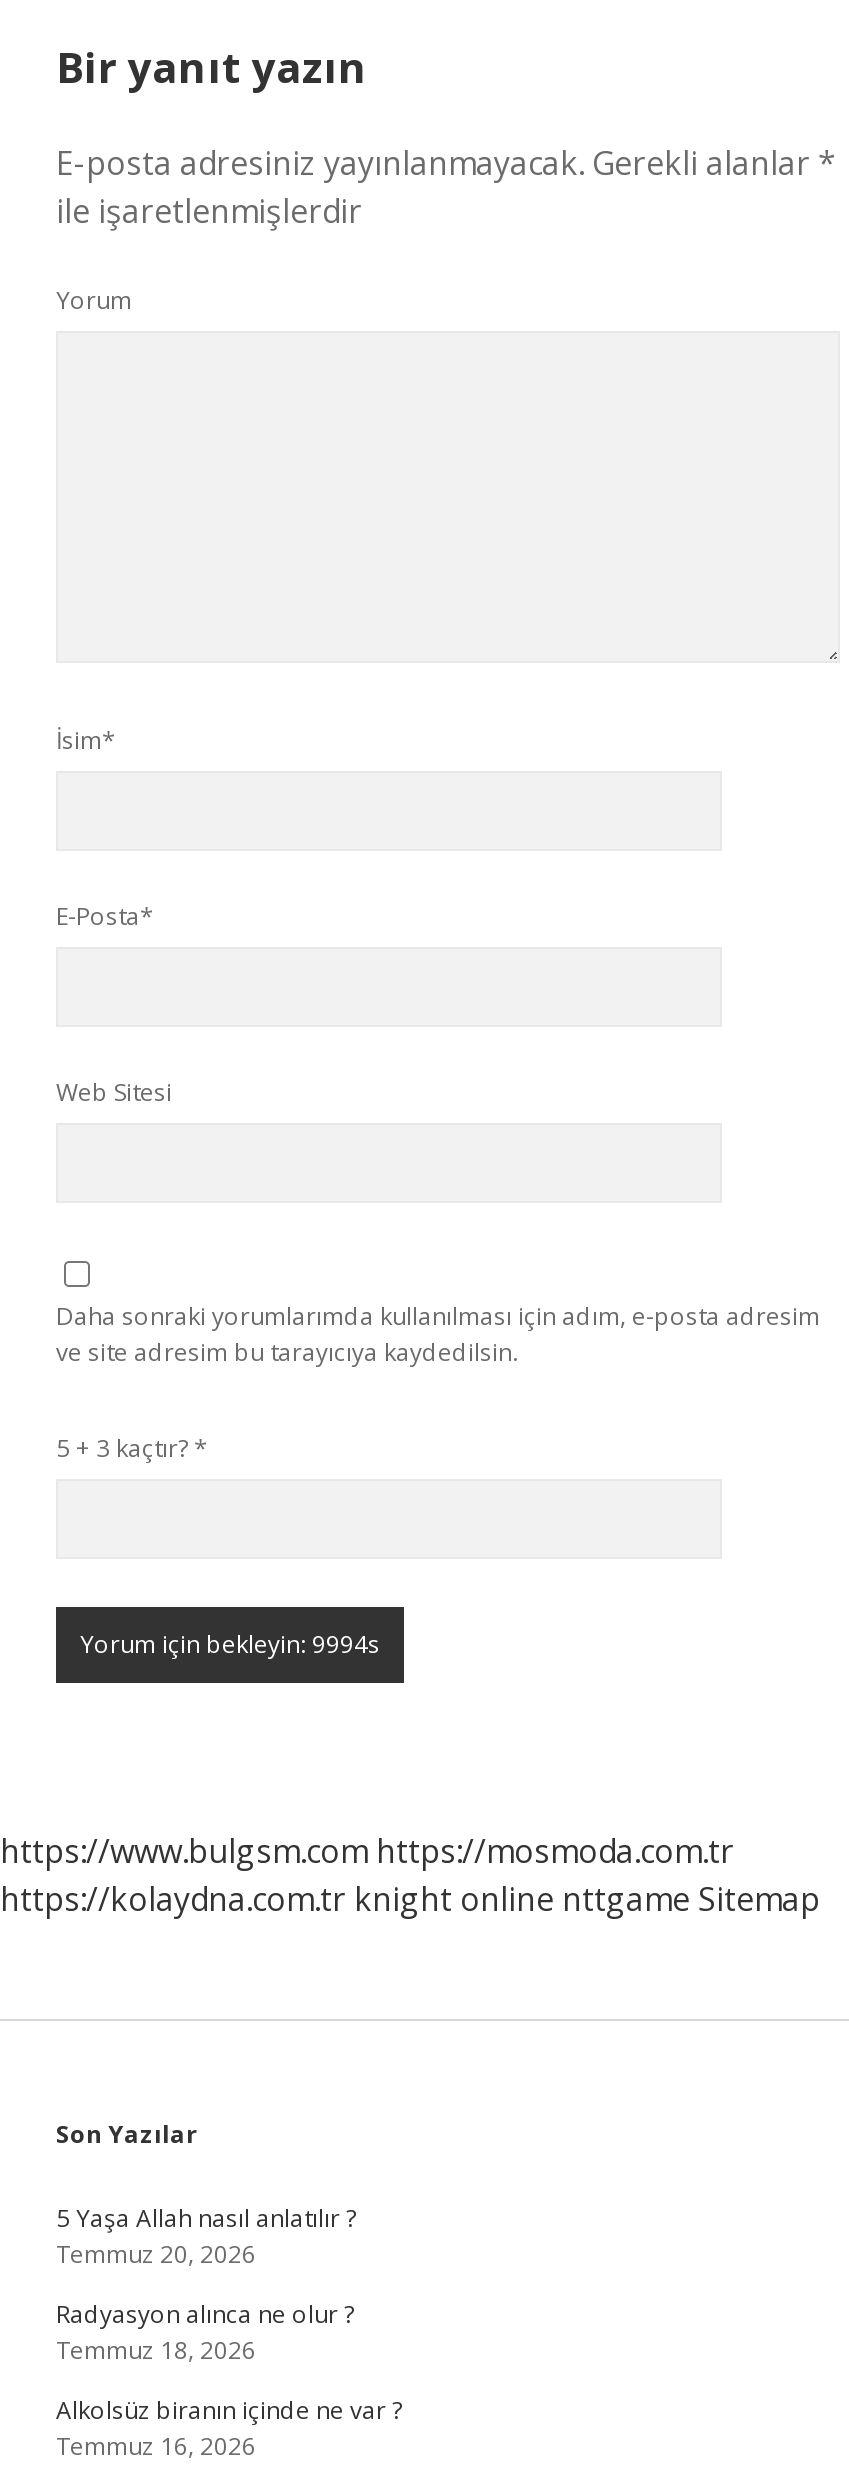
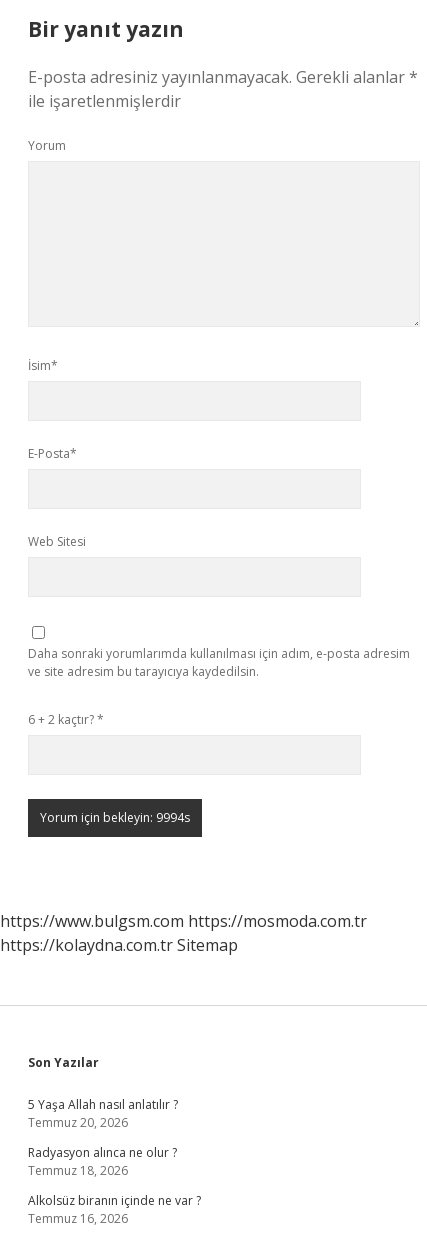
- 5 + 3 kaçtır? *
+ 6 + 2 kaçtır? *

- https://kolaydna.com.tr knight online nttgame Sitemap
+ https://kolaydna.com.tr Sitemap
